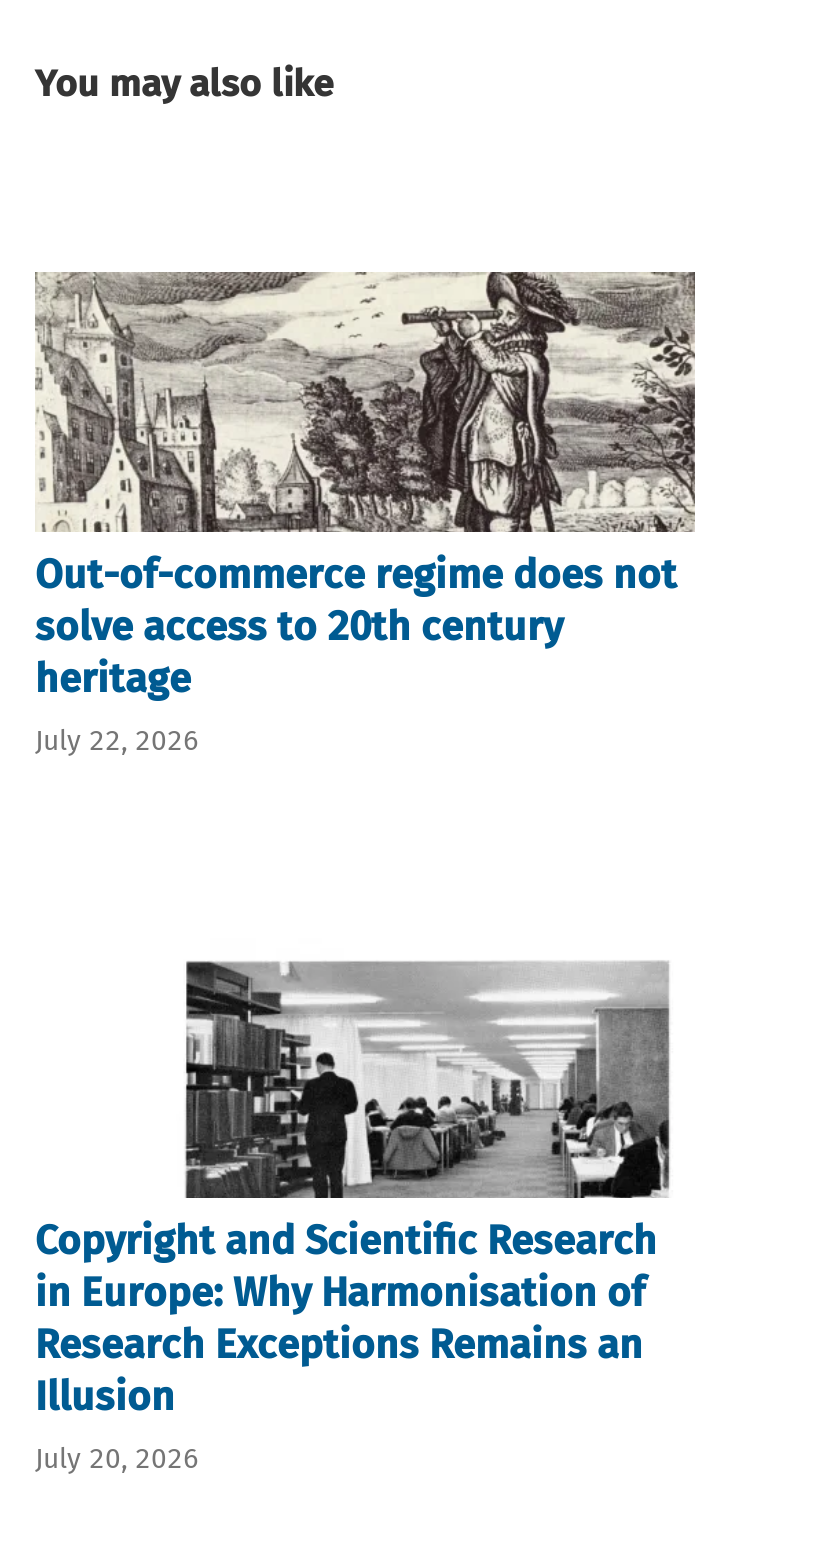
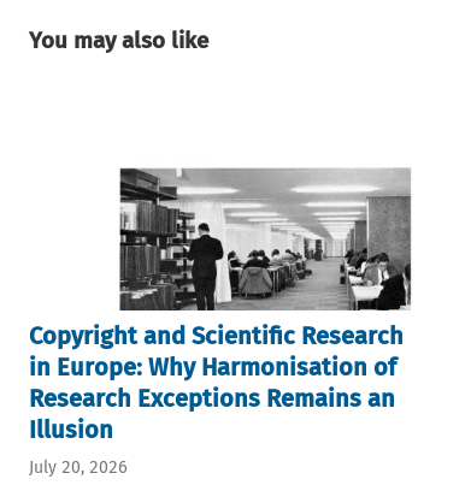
- [image]
- Out-of-commerce regime does not
- solve access to 20th century
- heritage
- July 22, 2026
